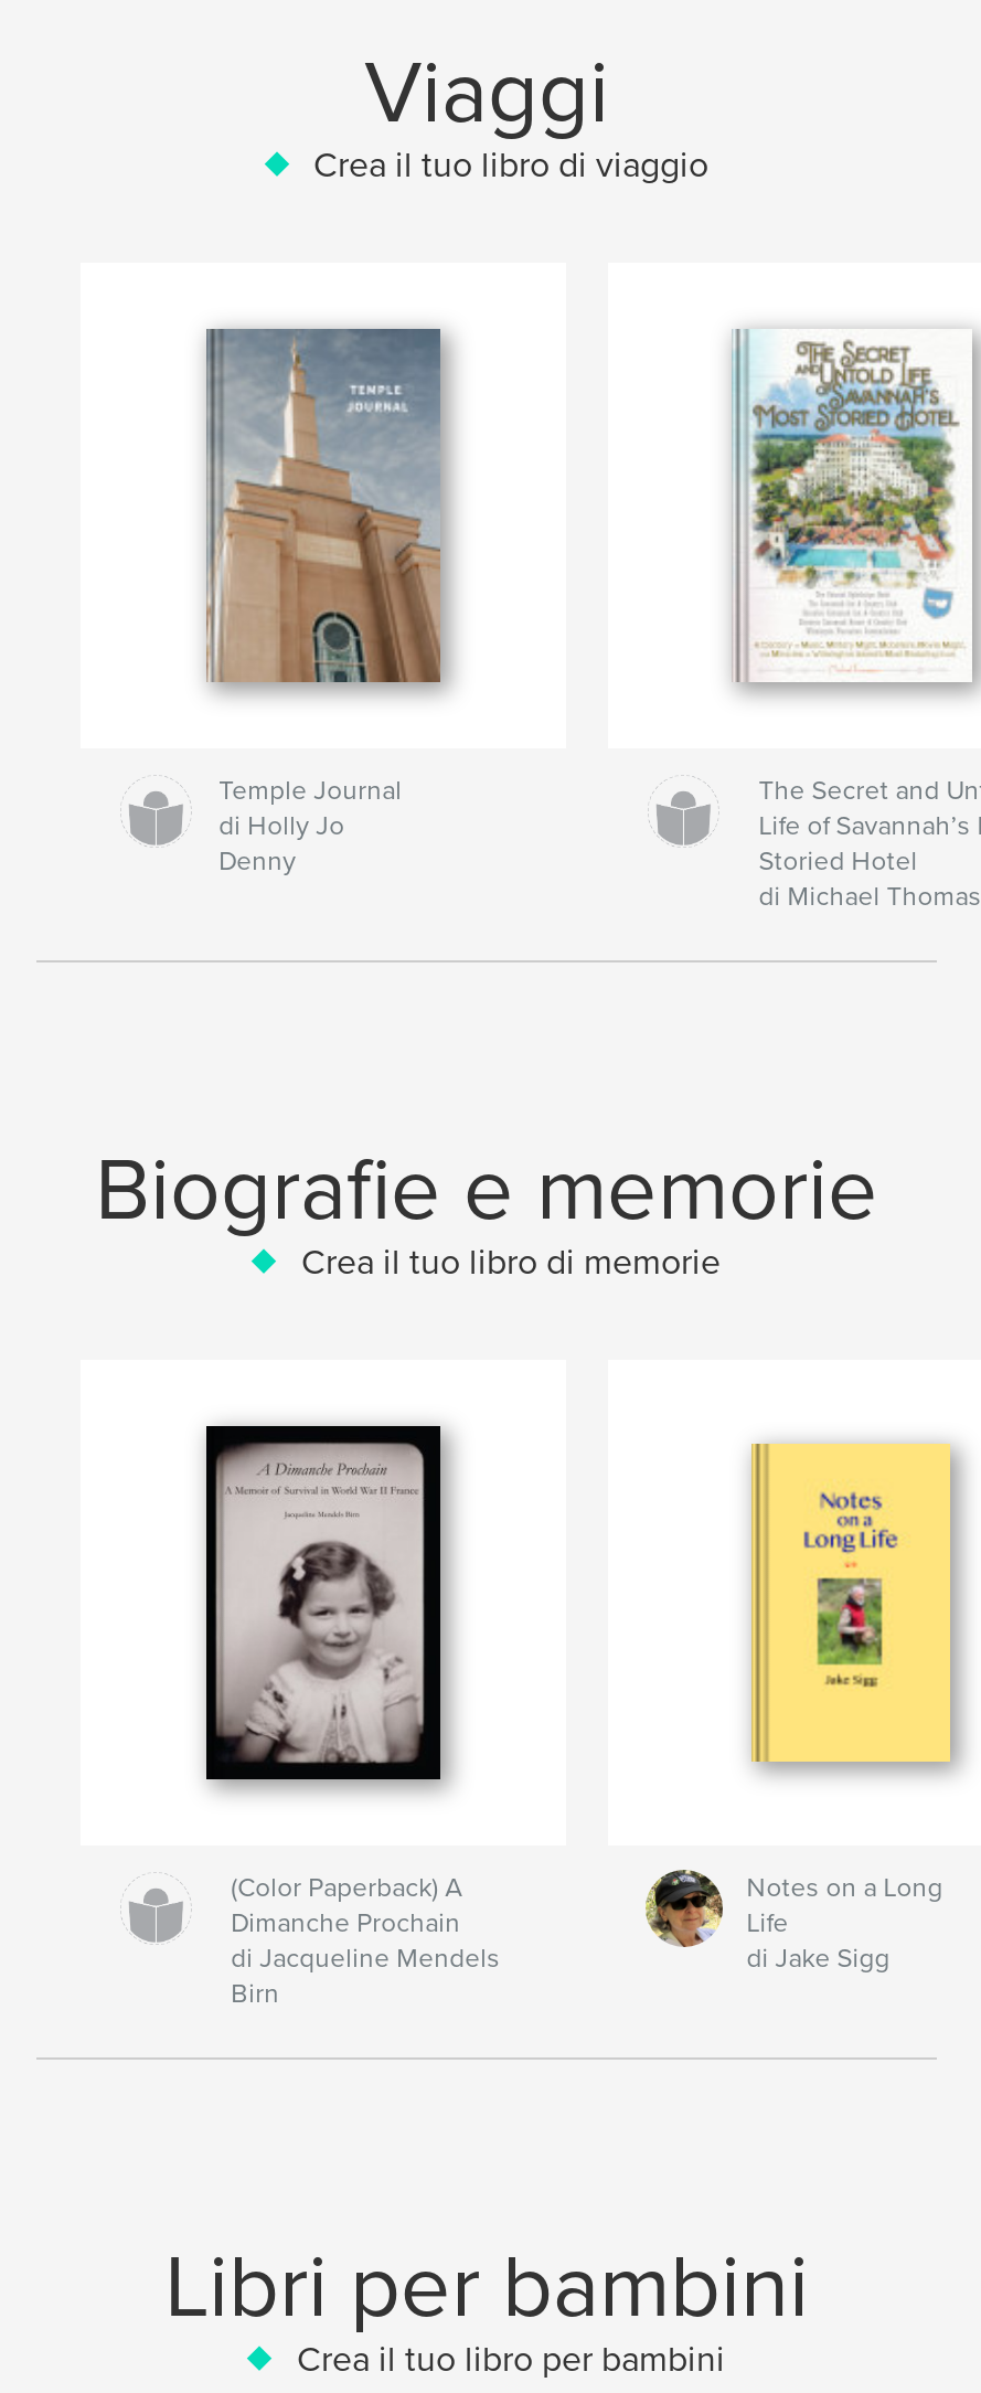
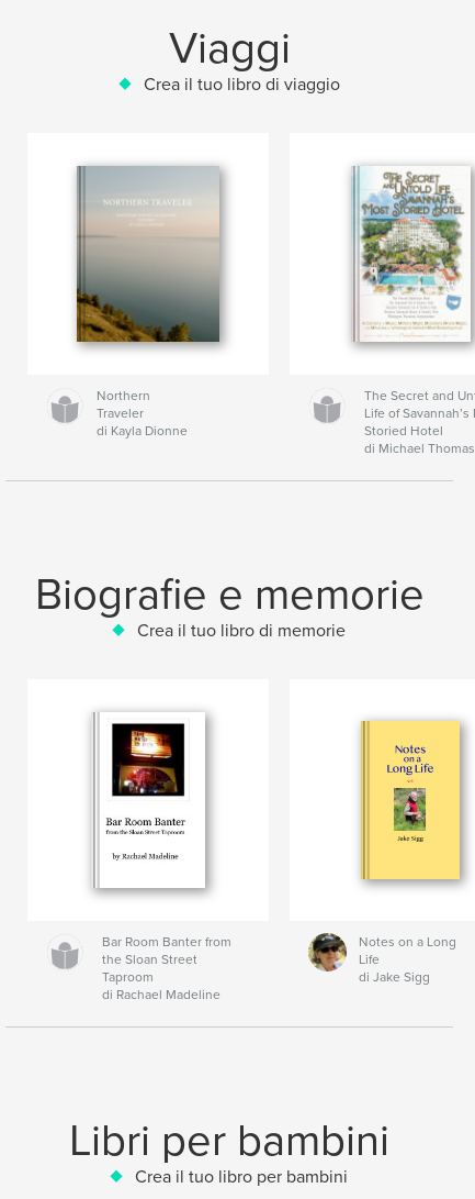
- [image]
- Temple Journal
- di Holly Jo
- Denny
+ [image]
+ Northern
+ Traveler
+ di Kayla Dionne

- [image]
+ [image]

- (Color Paperback) A
- Dimanche Prochain
- di Jacqueline Mendels
- Birn
+ Bar Room Banter from
+ the Sloan Street
+ Taproom
+ di Rachael Madeline
